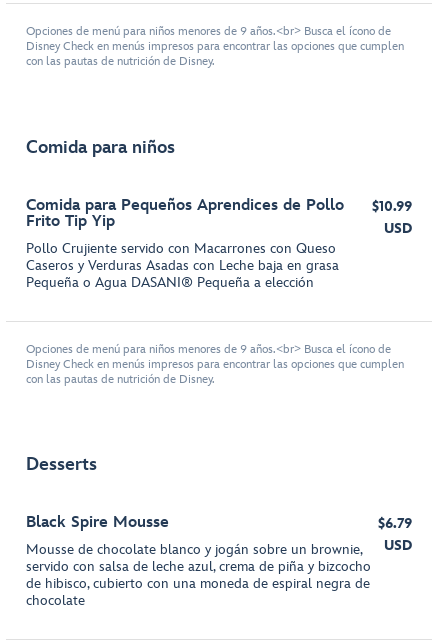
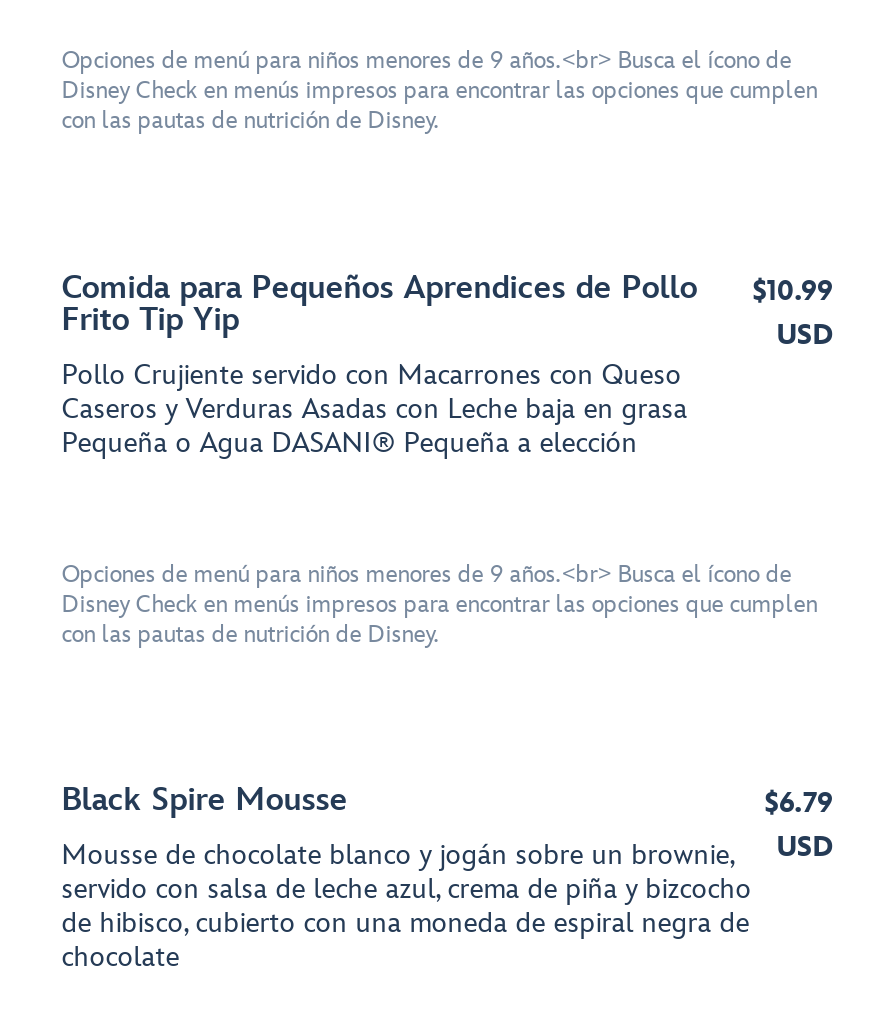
- Comida para niños

- Desserts
